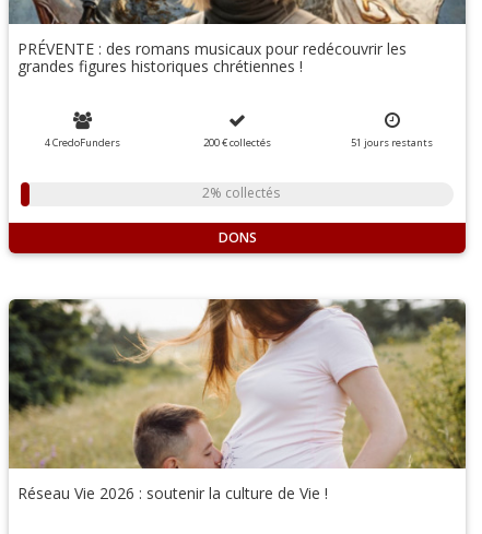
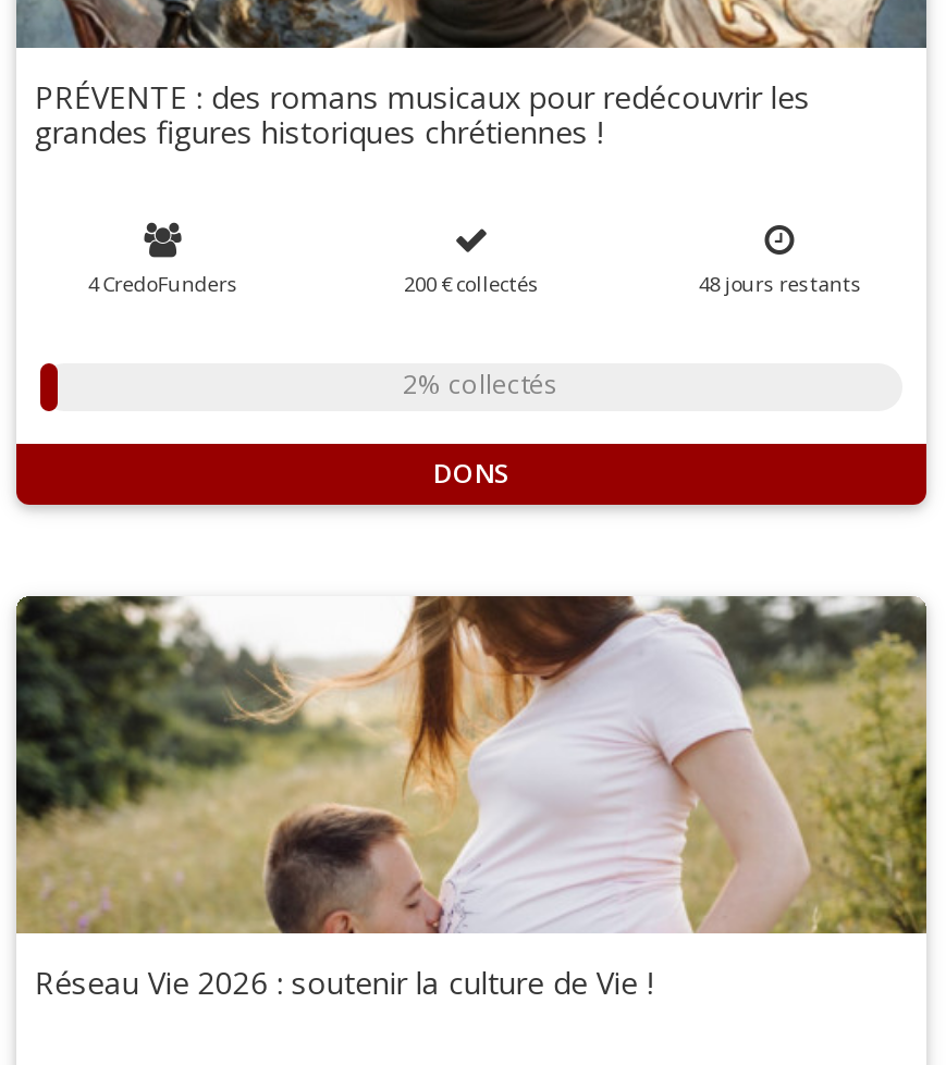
- 51 jours restants
+ 48 jours restants
